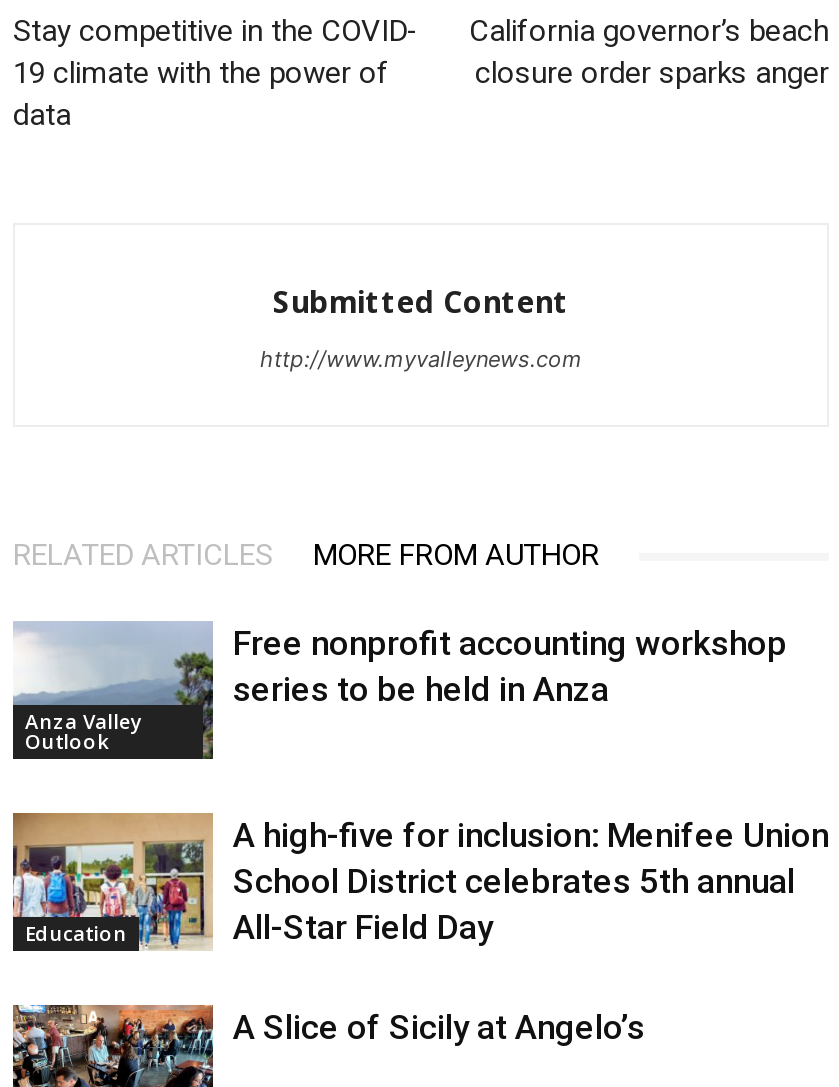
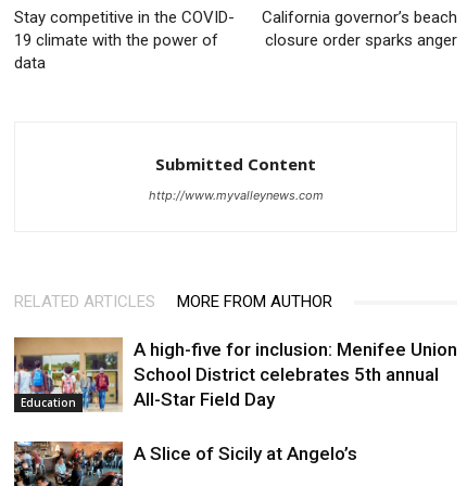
- [image]
- Anza Valley
- Outlook

- Free nonprofit accounting workshop
- series to be held in Anza
